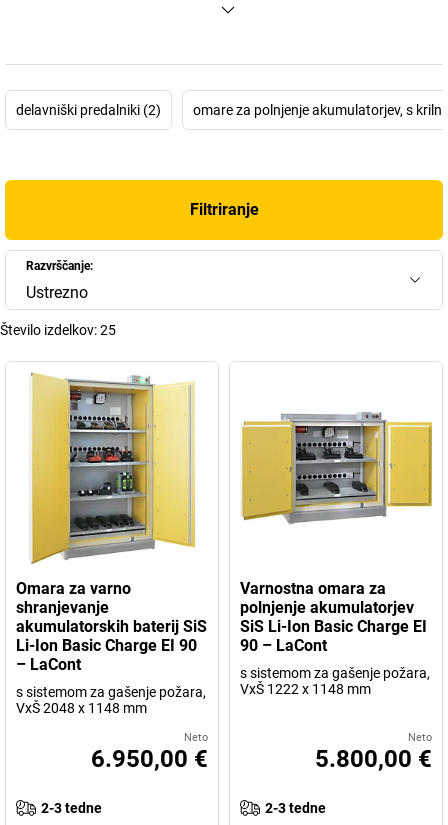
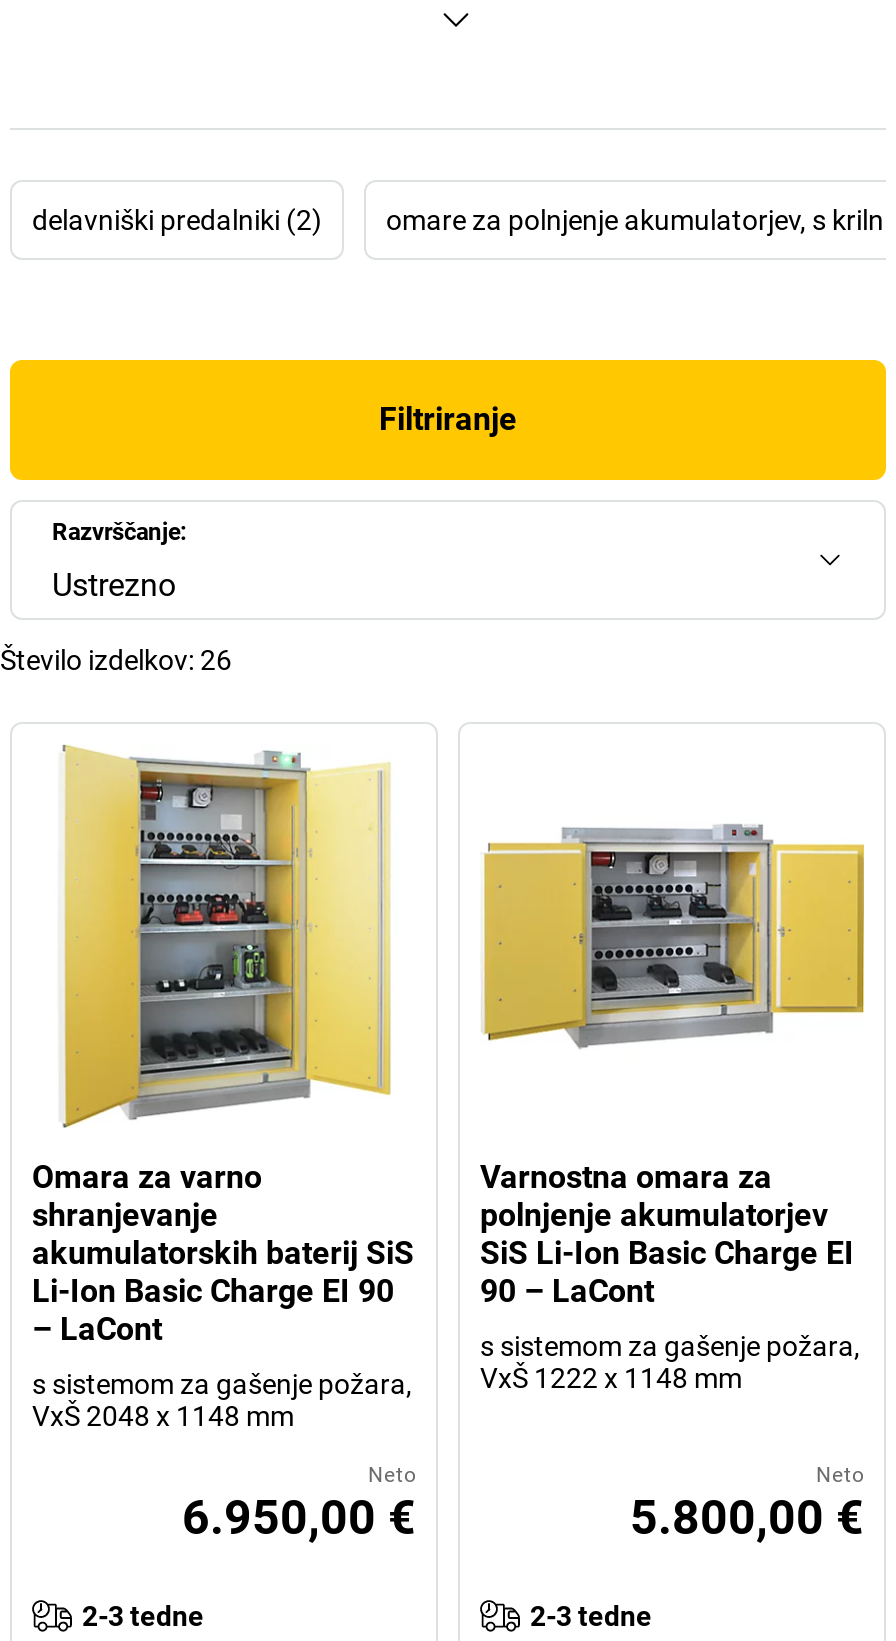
- Število izdelkov: 25
+ Število izdelkov: 26
